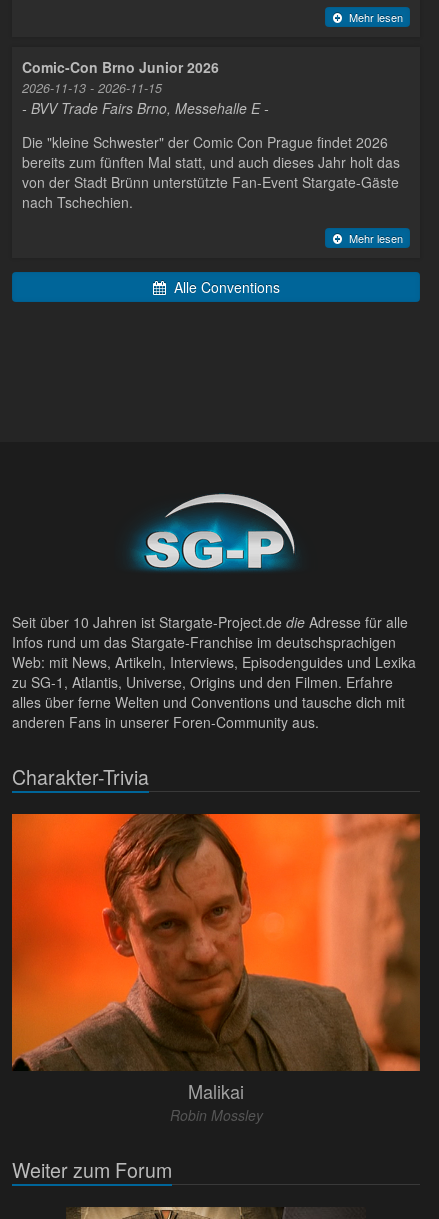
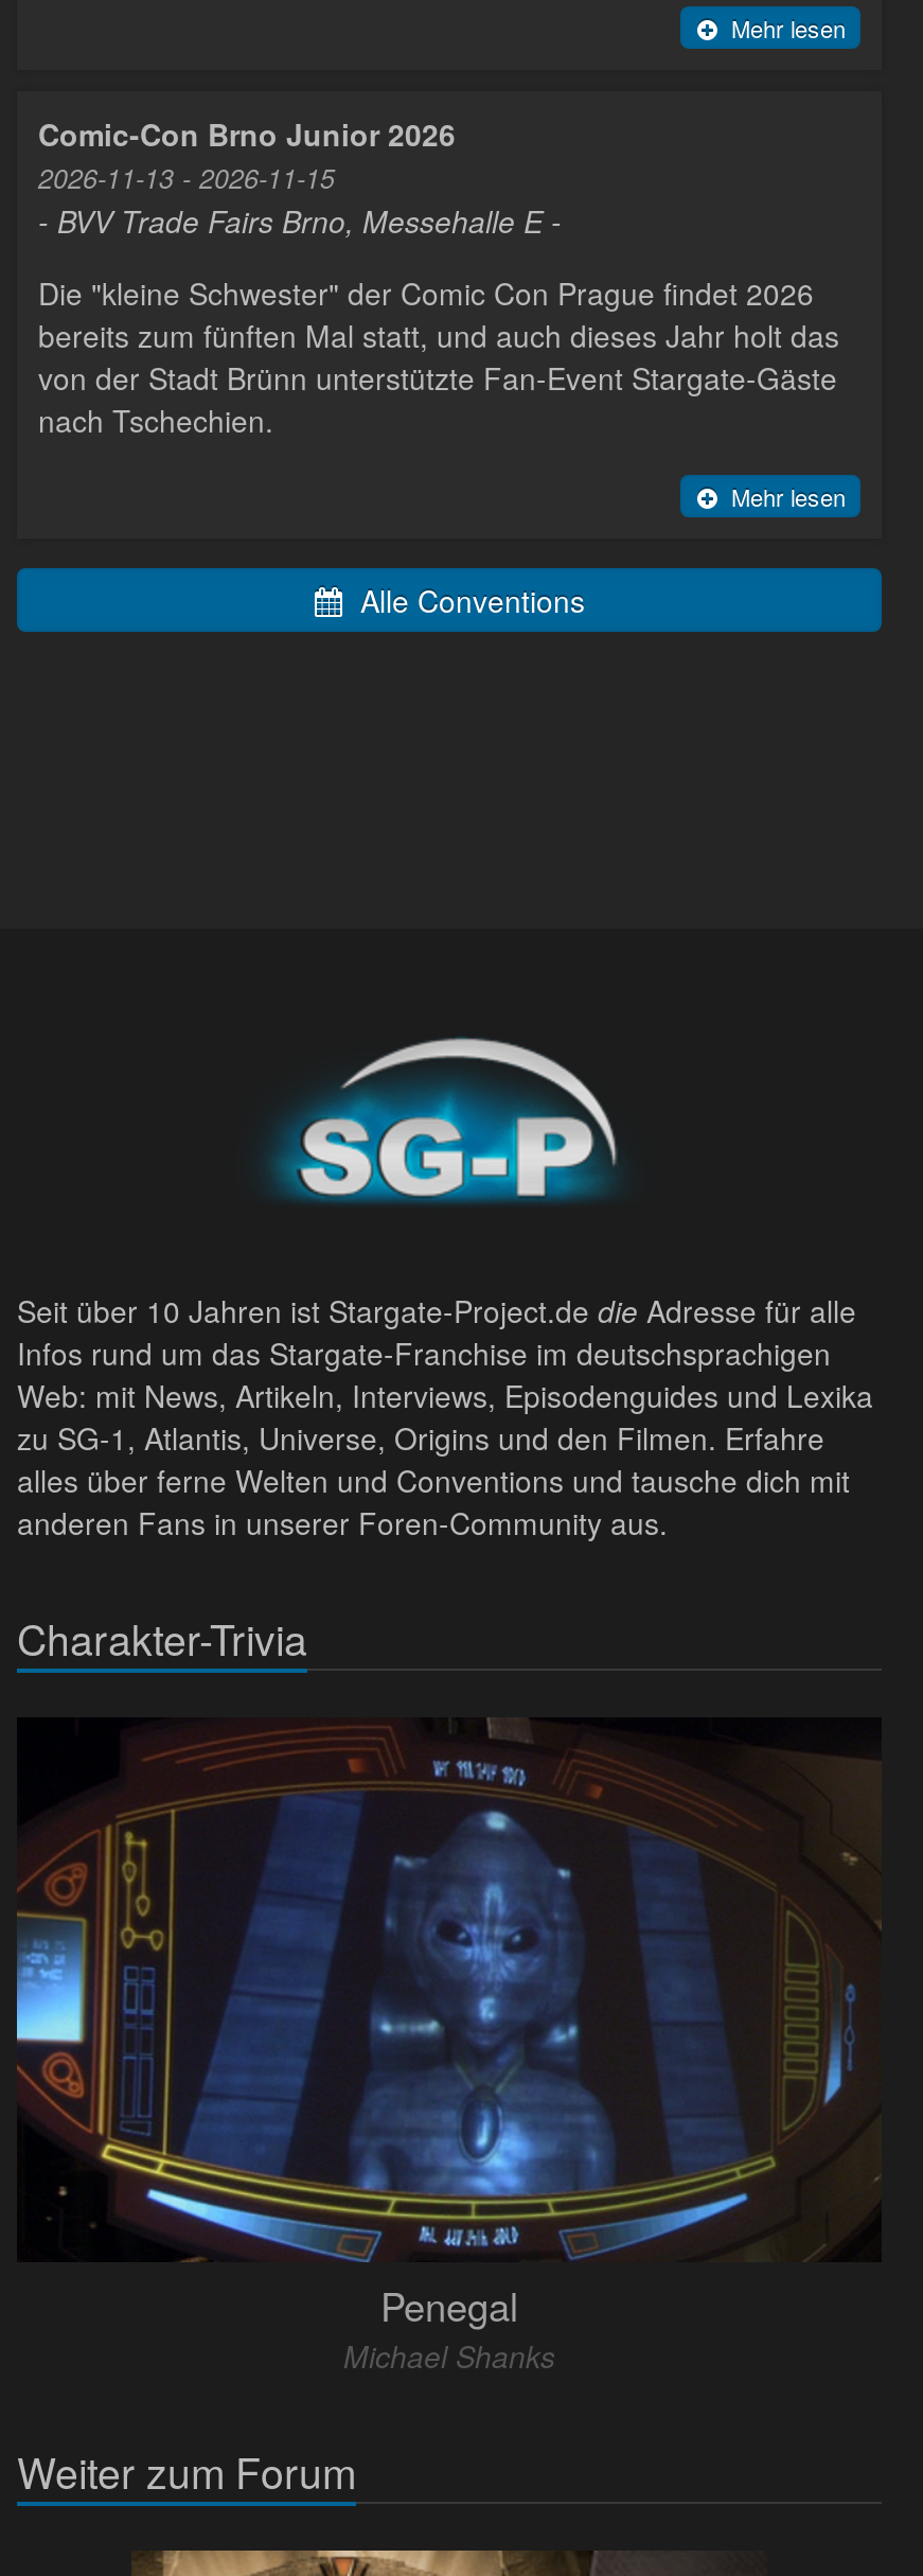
- [image]
- Malikai
- Robin Mossley
+ [image]
+ Penegal
+ Michael Shanks
